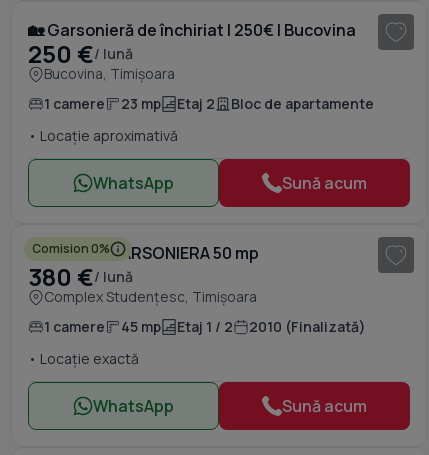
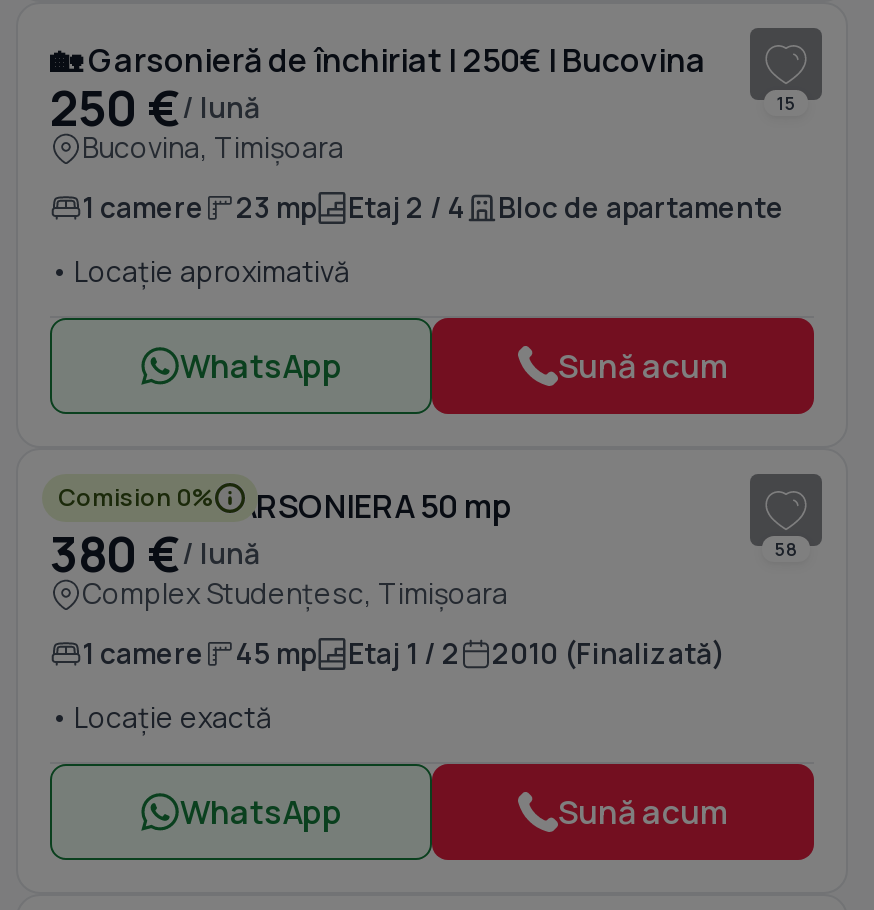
+ 15

- 1 camere 23 mp Etaj 2 Bloc de apartamente
+ 1 camere 23 mp Etaj 2 / 4 Bloc de apartamente

+ 58
